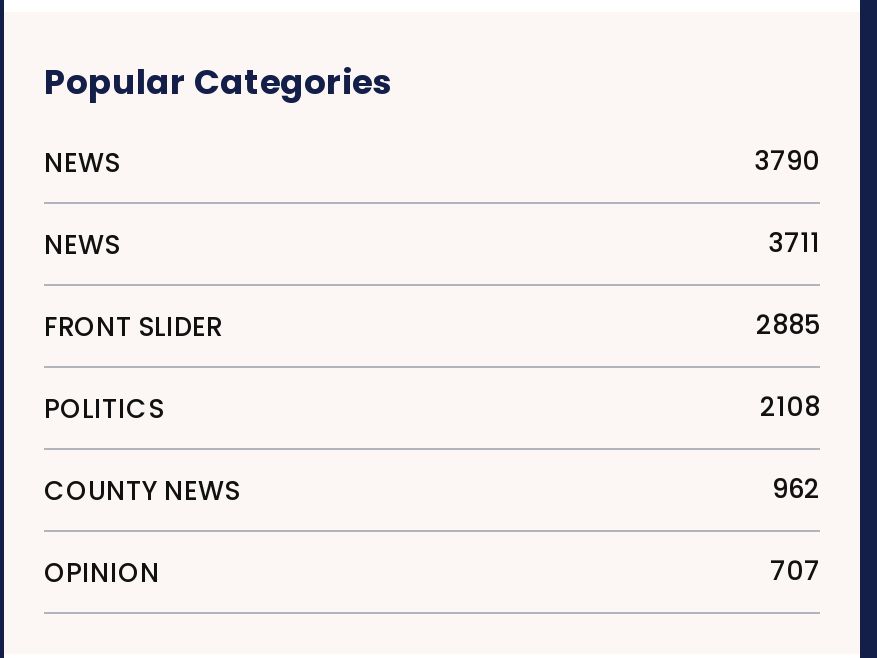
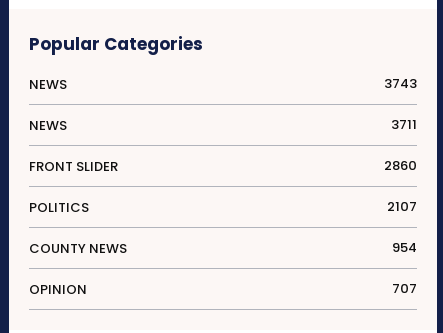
- 3790
+ 3743

- 2885
+ 2860

- 2108
+ 2107

- 962
+ 954
